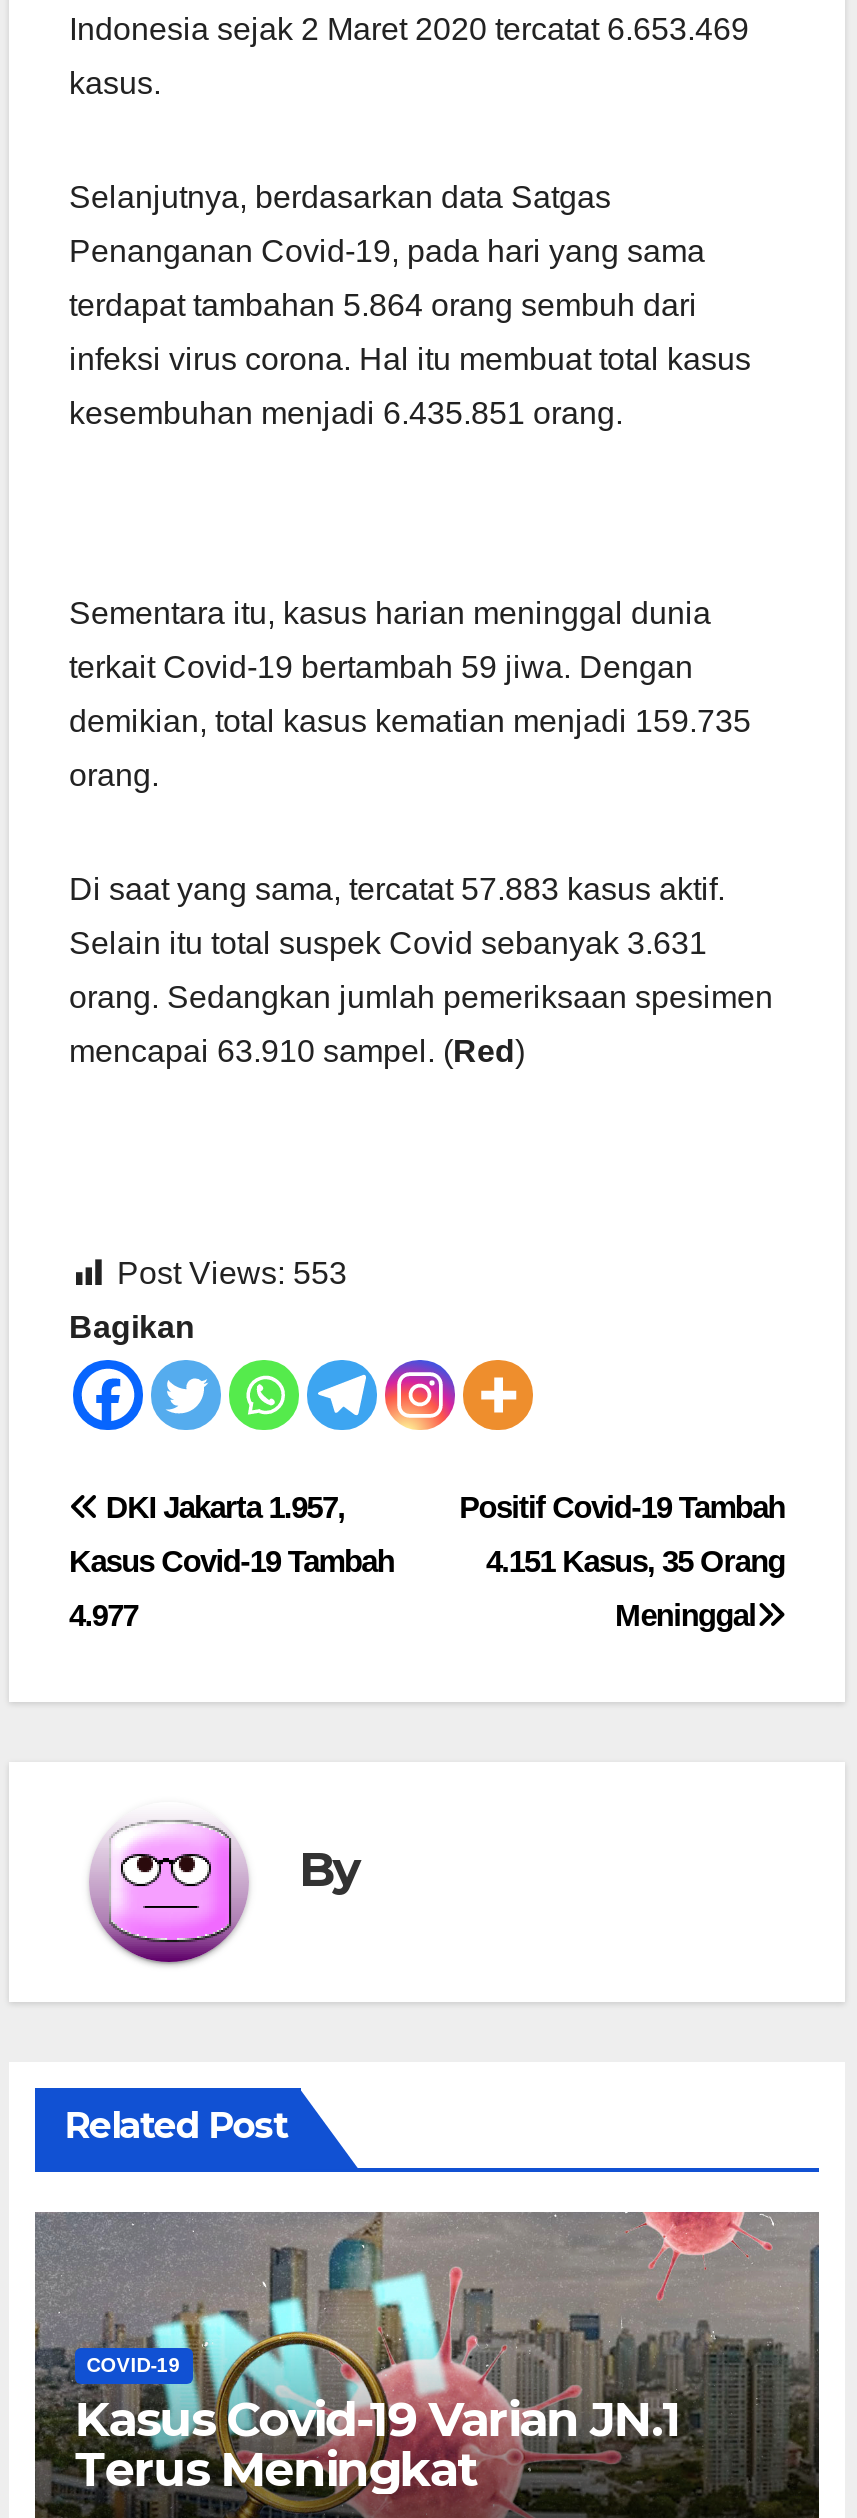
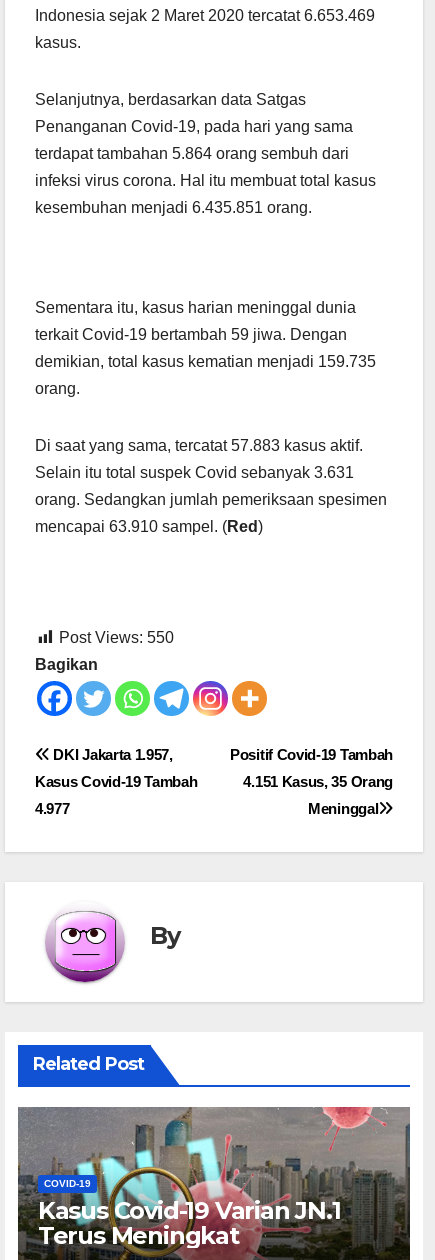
- Post Views: 553
+ Post Views: 550
